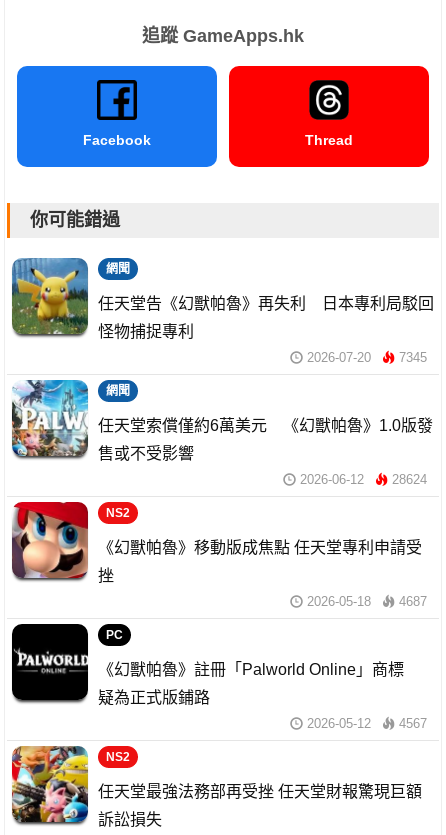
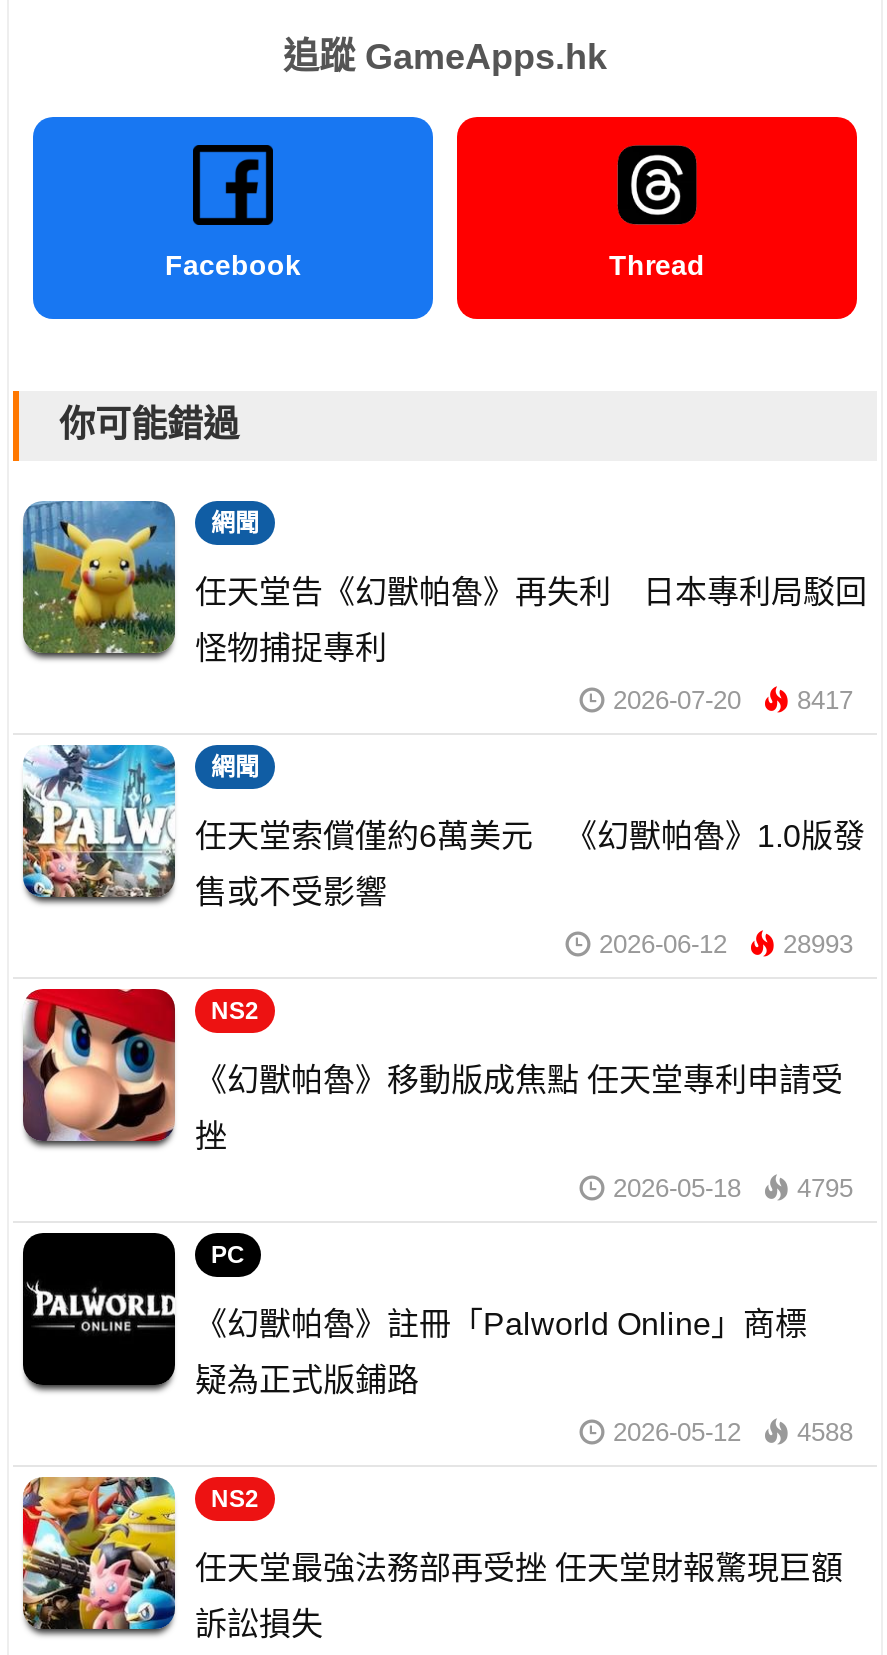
- 2026-07-20 7345
+ 2026-07-20 8417

- 2026-06-12 28624
+ 2026-06-12 28993

- 2026-05-18 4687
+ 2026-05-18 4795

- 2026-05-12 4567
+ 2026-05-12 4588
